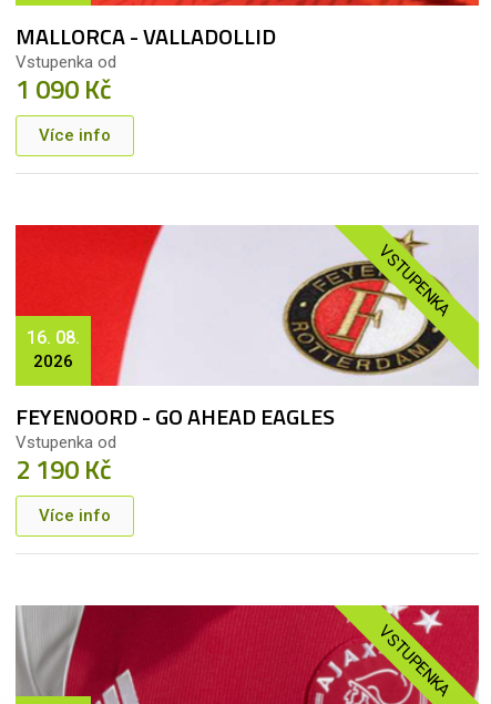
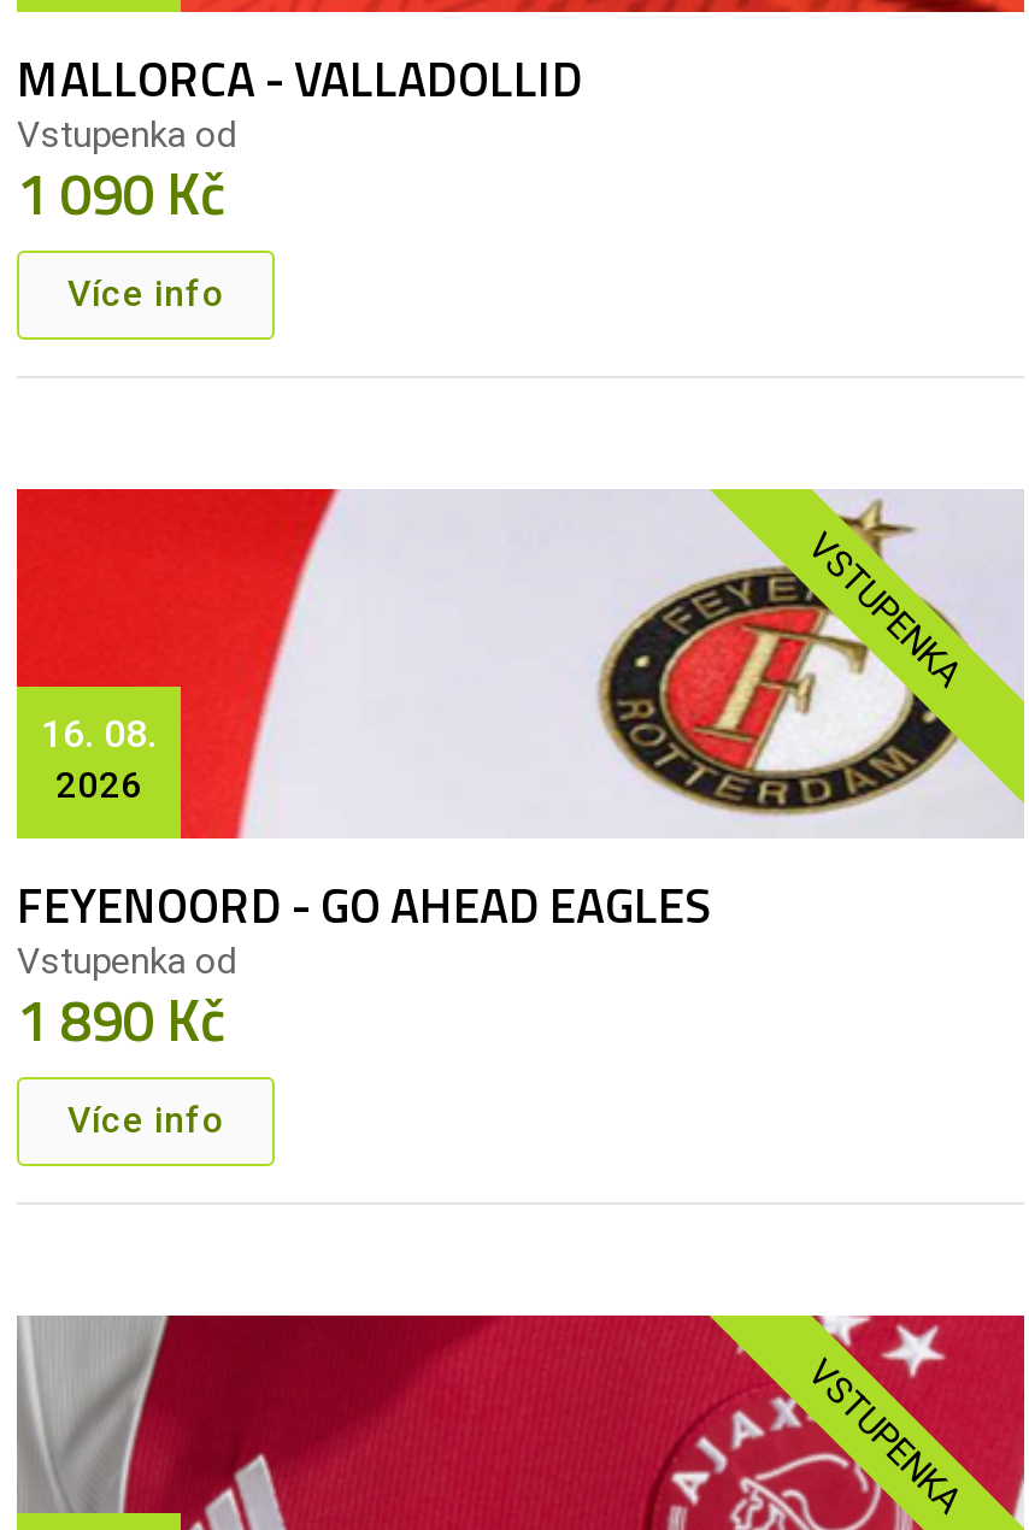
- 2 190 Kč
+ 1 890 Kč
